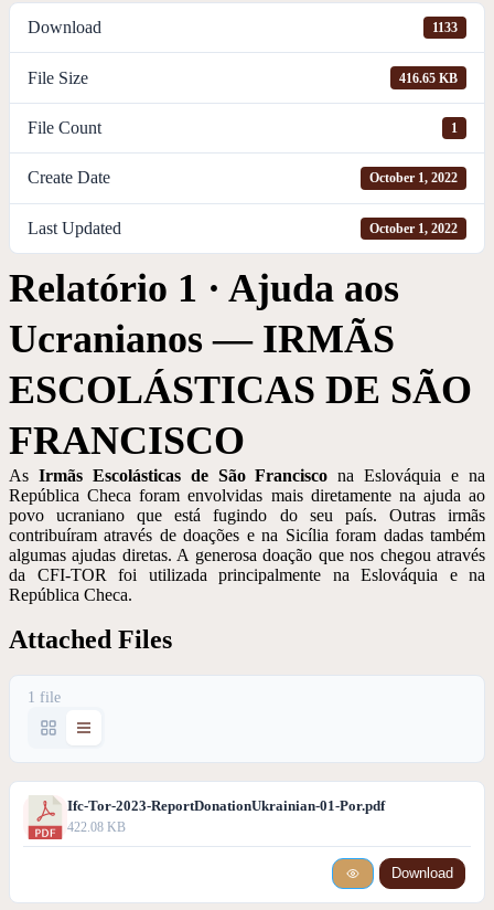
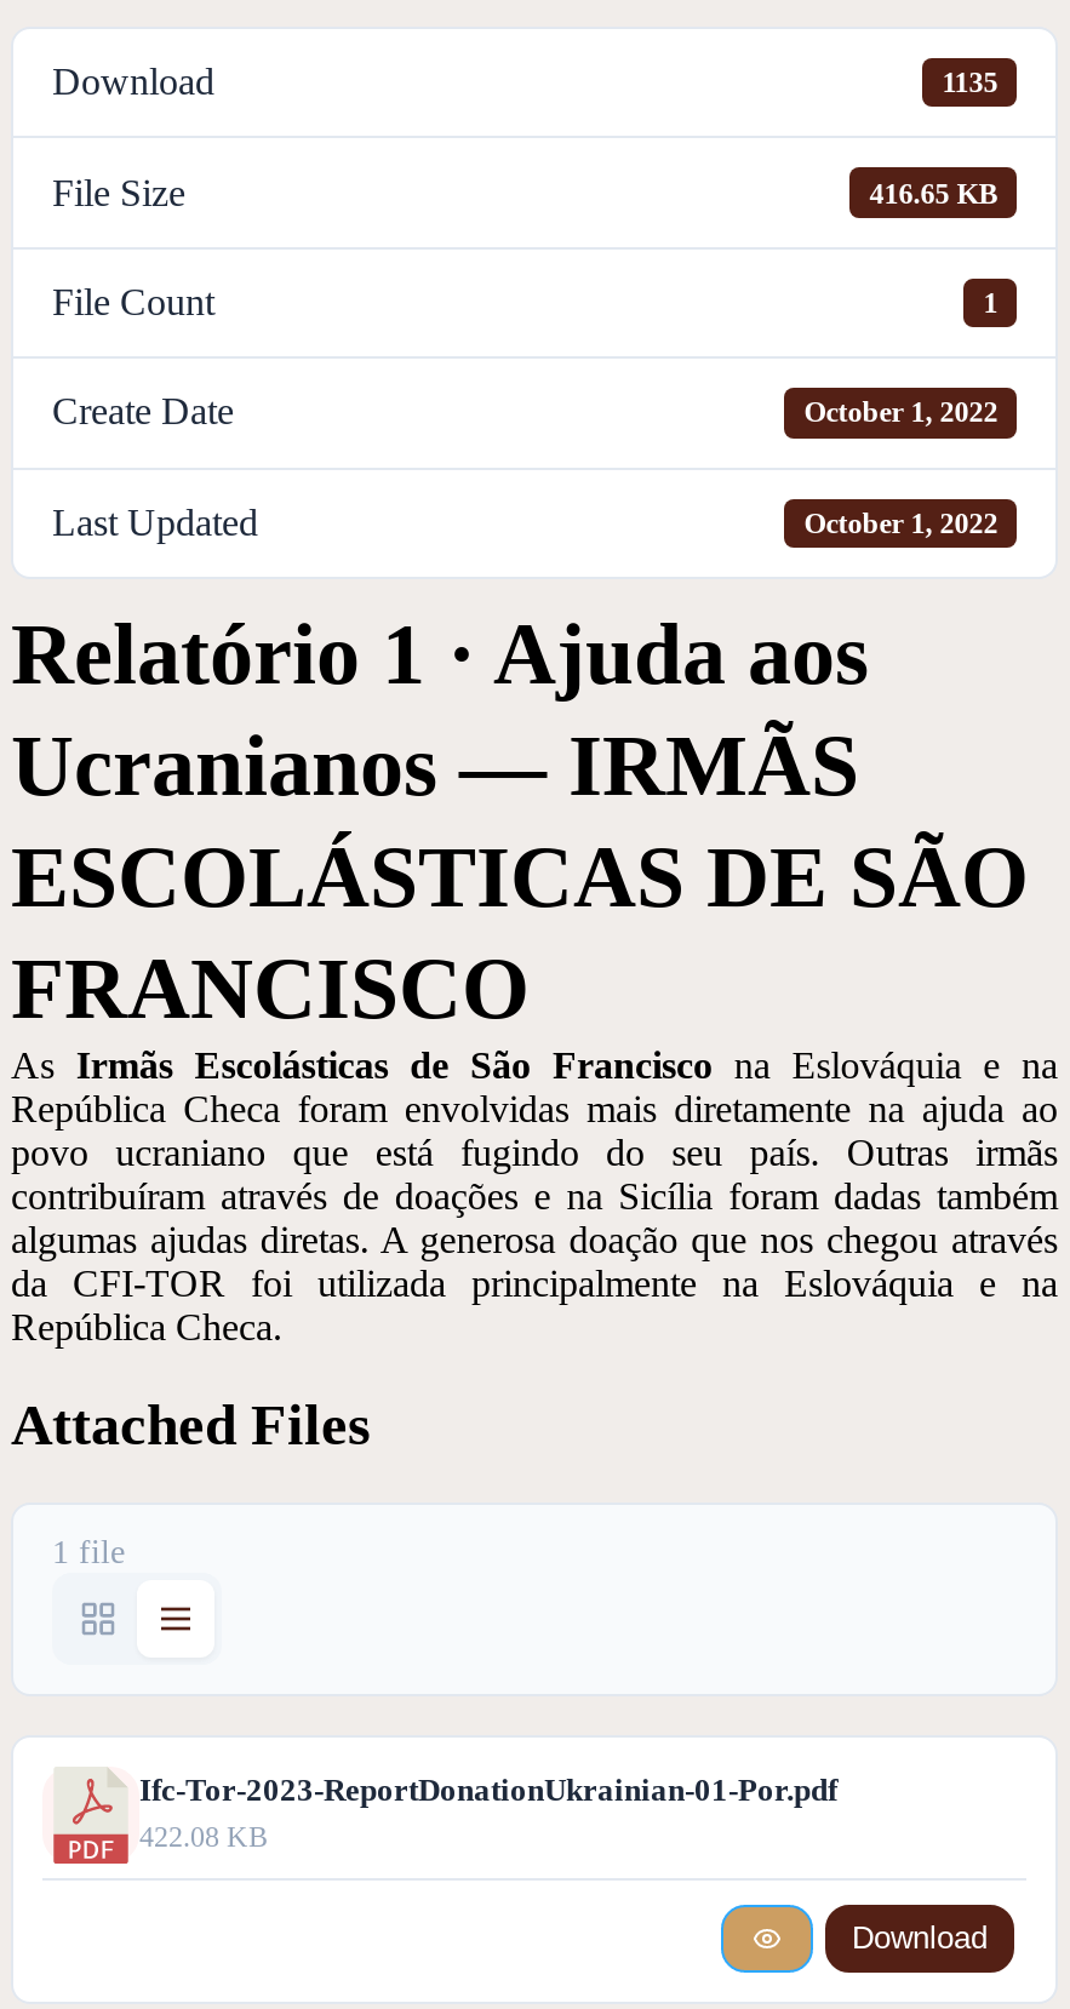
- 1133
+ 1135
